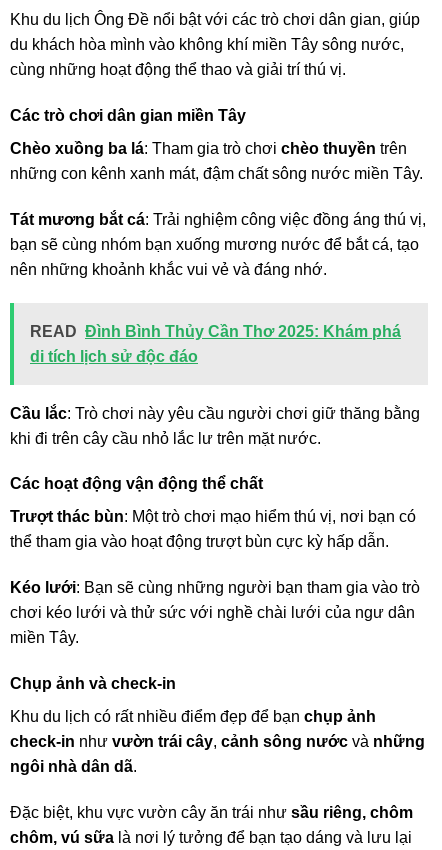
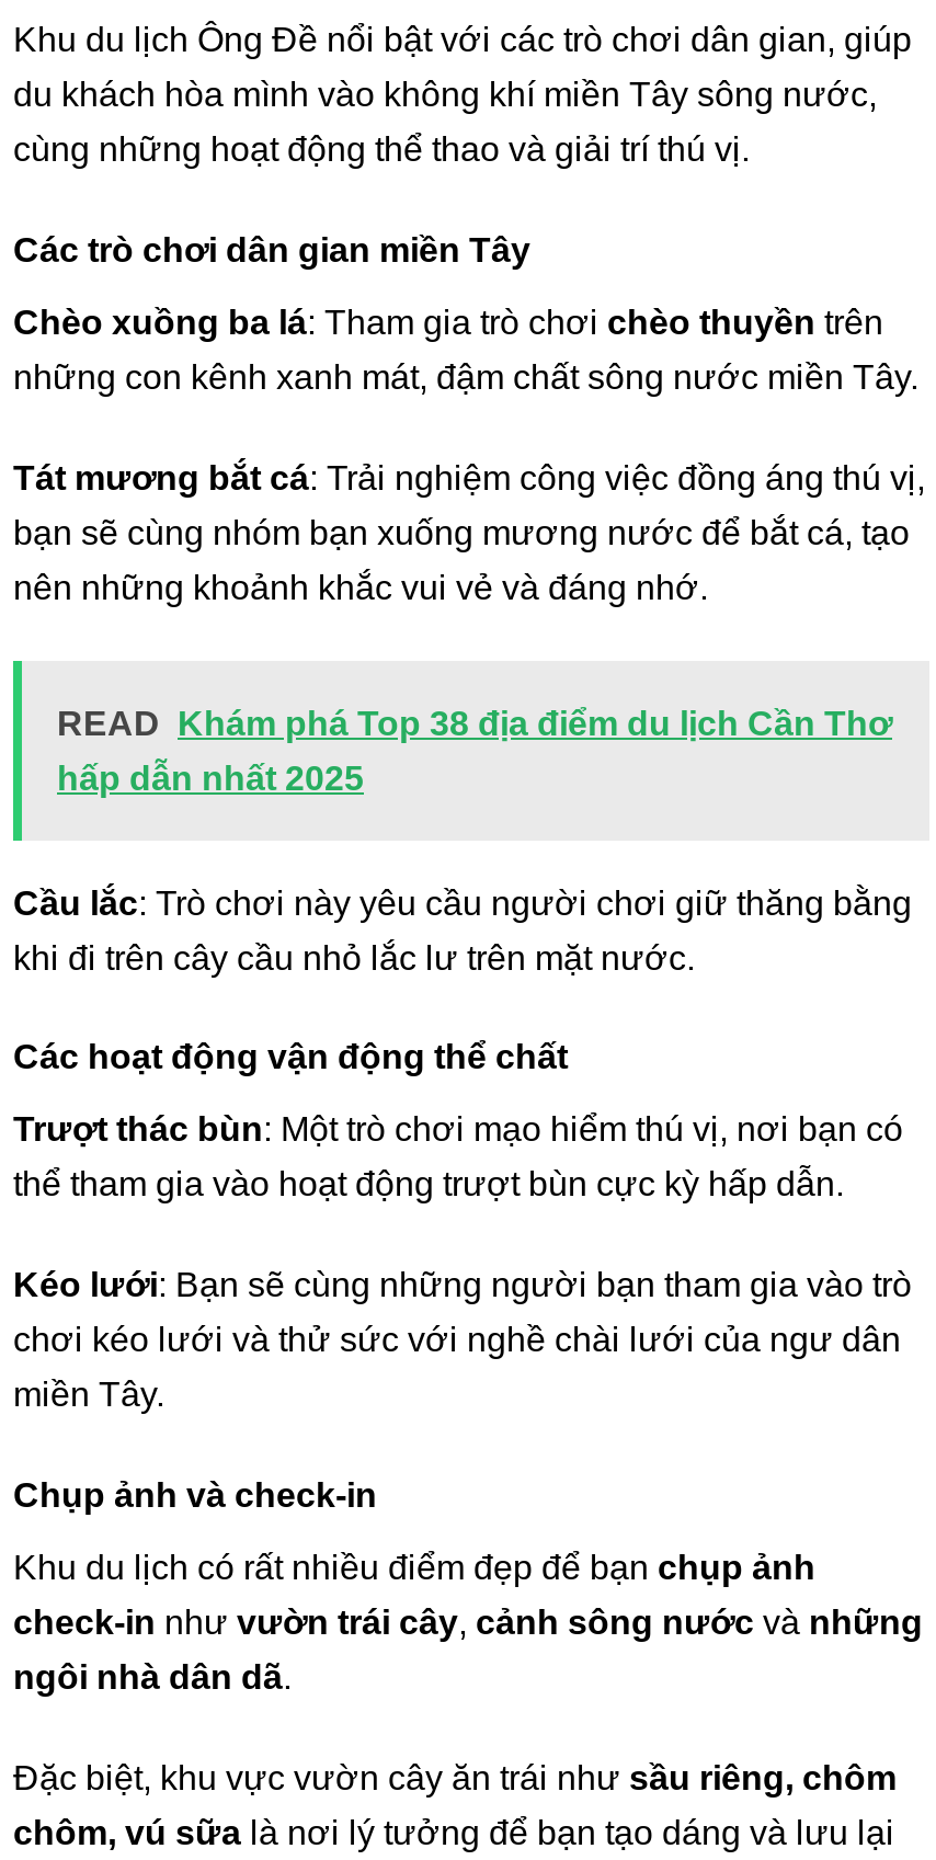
- READ Đình Bình Thủy Cần Thơ 2025: Khám phá
+ READ Khám phá Top 38 địa điểm du lịch Cần Thơ

- di tích lịch sử độc đáo
+ hấp dẫn nhất 2025
